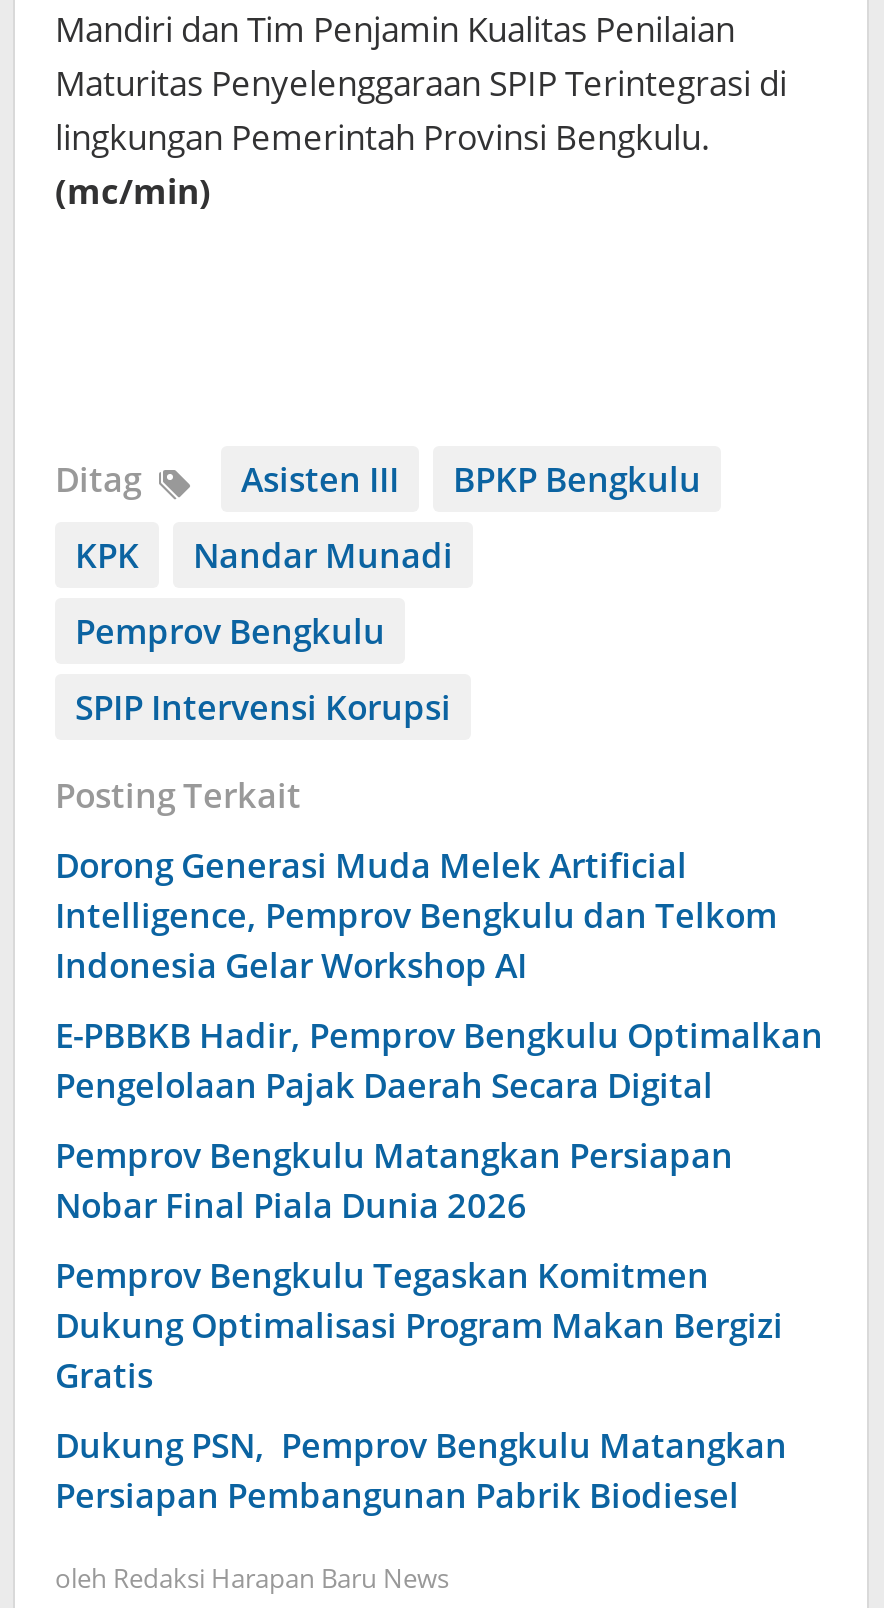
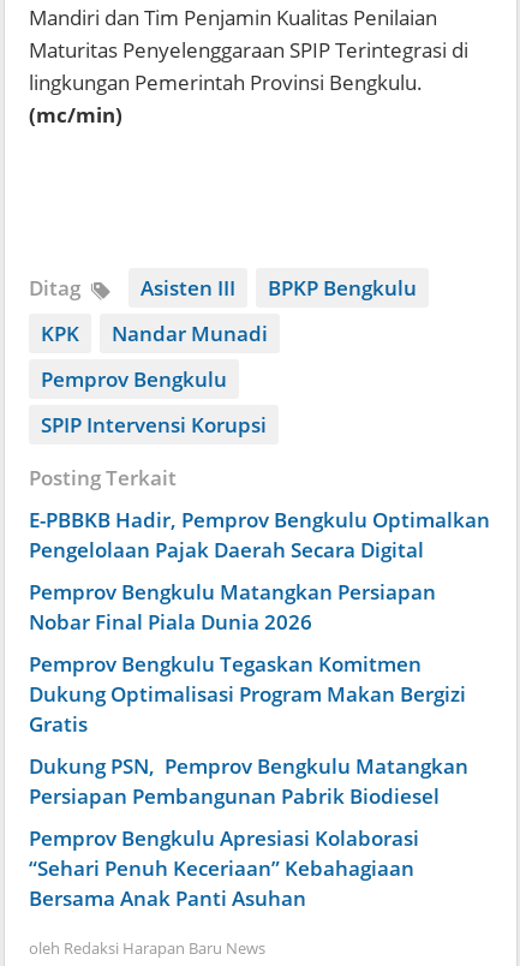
- Dorong Generasi Muda Melek Artificial
- Intelligence, Pemprov Bengkulu dan Telkom
- Indonesia Gelar Workshop AI

moved up: E-PBBKB Hadir, Pemprov Bengkulu Optimalkan | Pengelolaan Pajak Daerah Secara Digital | Pemprov Bengkulu Matangkan Persiapan | ... | Dukung PSN, Pemprov Bengkulu Matangkan | Persiapan Pembangunan Pabrik Biodiesel

+ Pemprov Bengkulu Apresiasi Kolaborasi
+ “Sehari Penuh Keceriaan” Kebahagiaan
+ Bersama Anak Panti Asuhan
